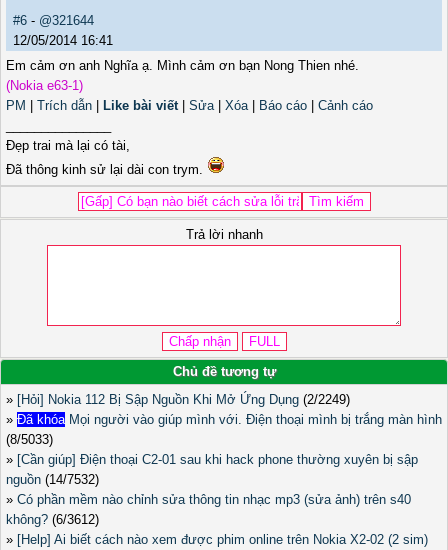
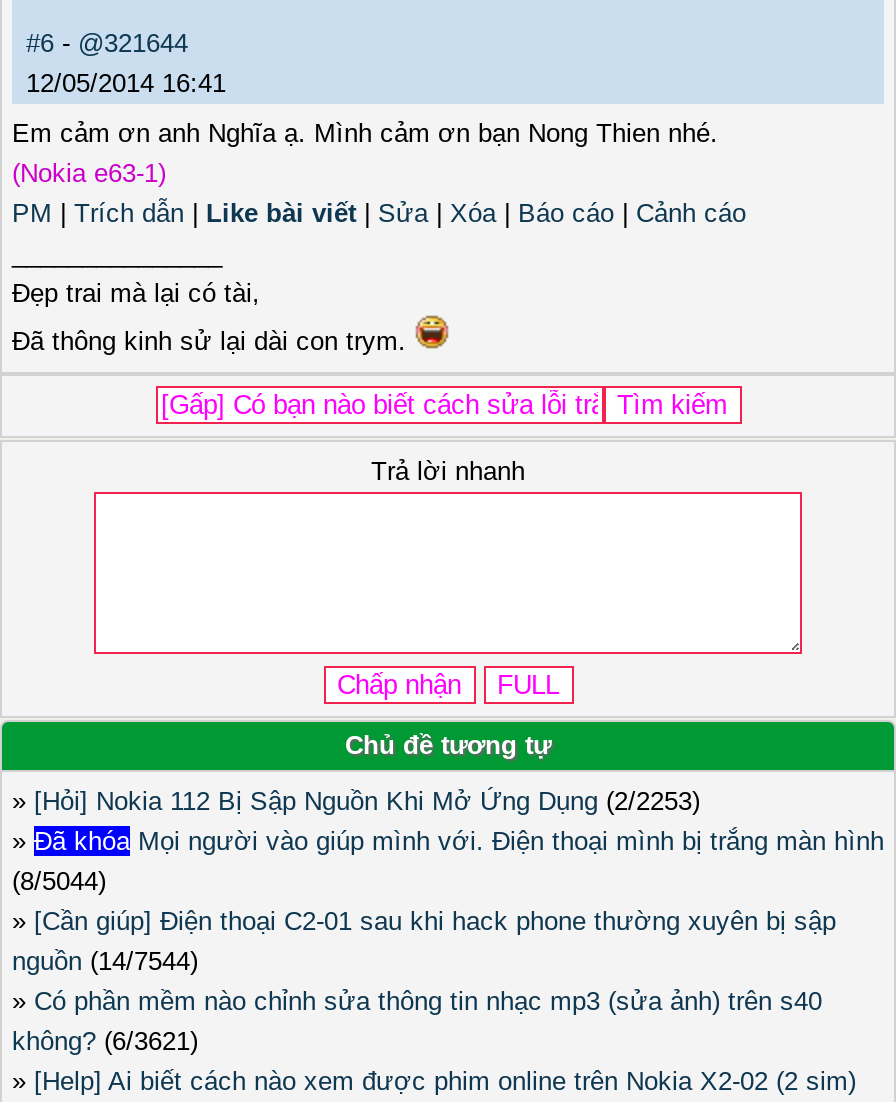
- » [Hỏi] Nokia 112 Bị Sập Nguồn Khi Mở Ứng Dụng (2/2249)
+ » [Hỏi] Nokia 112 Bị Sập Nguồn Khi Mở Ứng Dụng (2/2253)

- (8/5033)
+ (8/5044)

- nguồn (14/7532)
+ nguồn (14/7544)

- không? (6/3612)
+ không? (6/3621)
